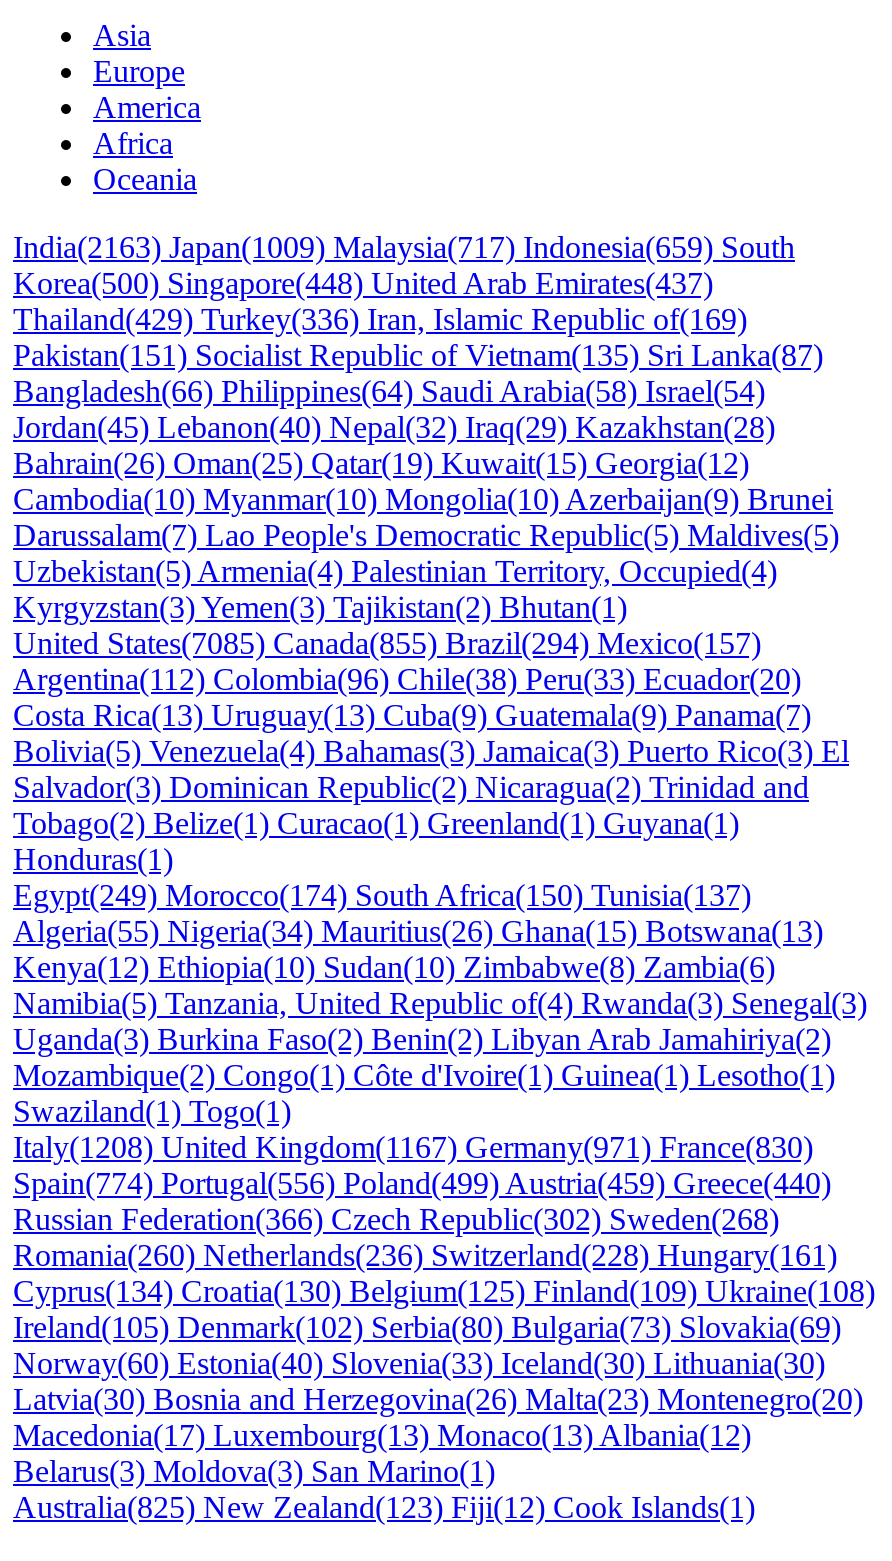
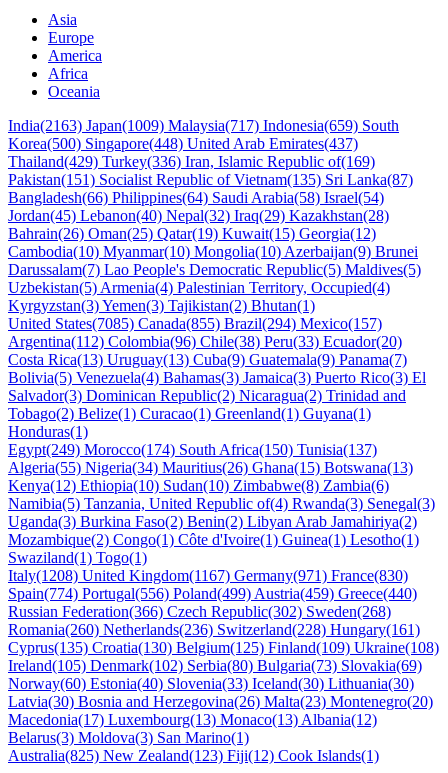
- Cyprus(134) Croatia(130) Belgium(125) Finland(109) Ukraine(108)
+ Cyprus(135) Croatia(130) Belgium(125) Finland(109) Ukraine(108)
